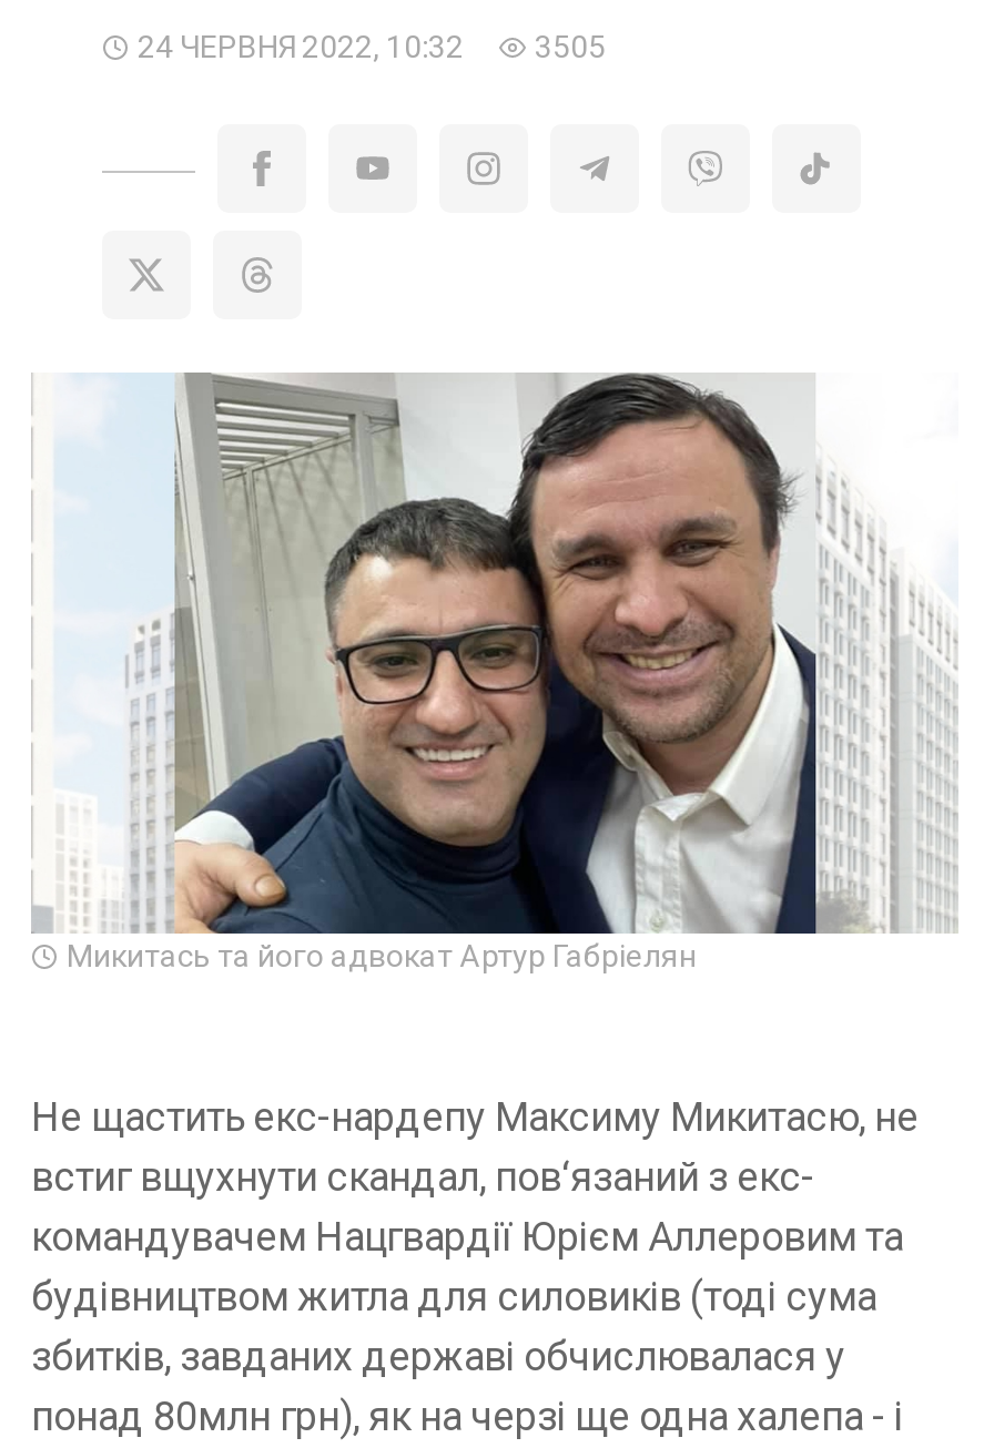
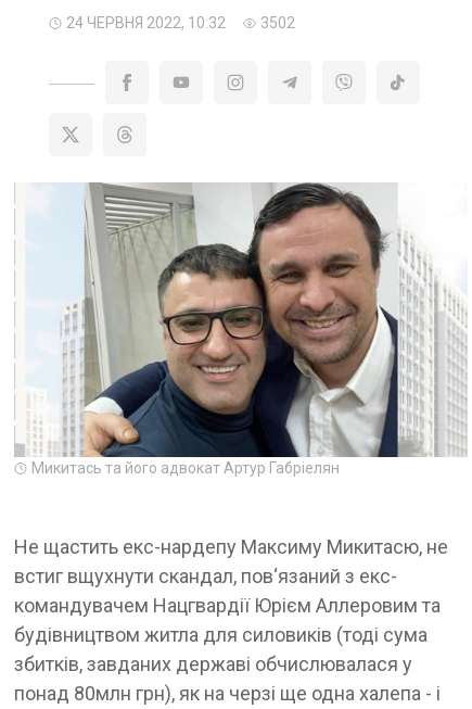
- 24 ЧЕРВНЯ 2022, 10:32 3505
+ 24 ЧЕРВНЯ 2022, 10:32 3502
